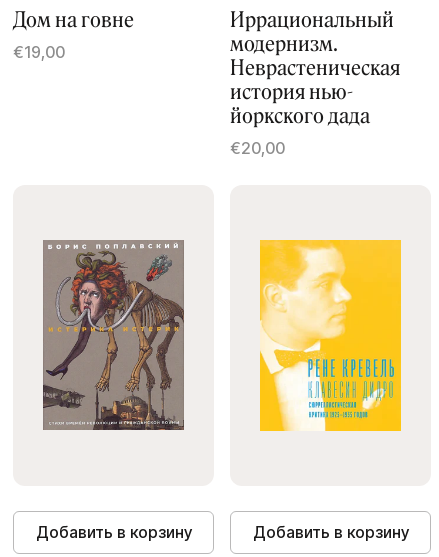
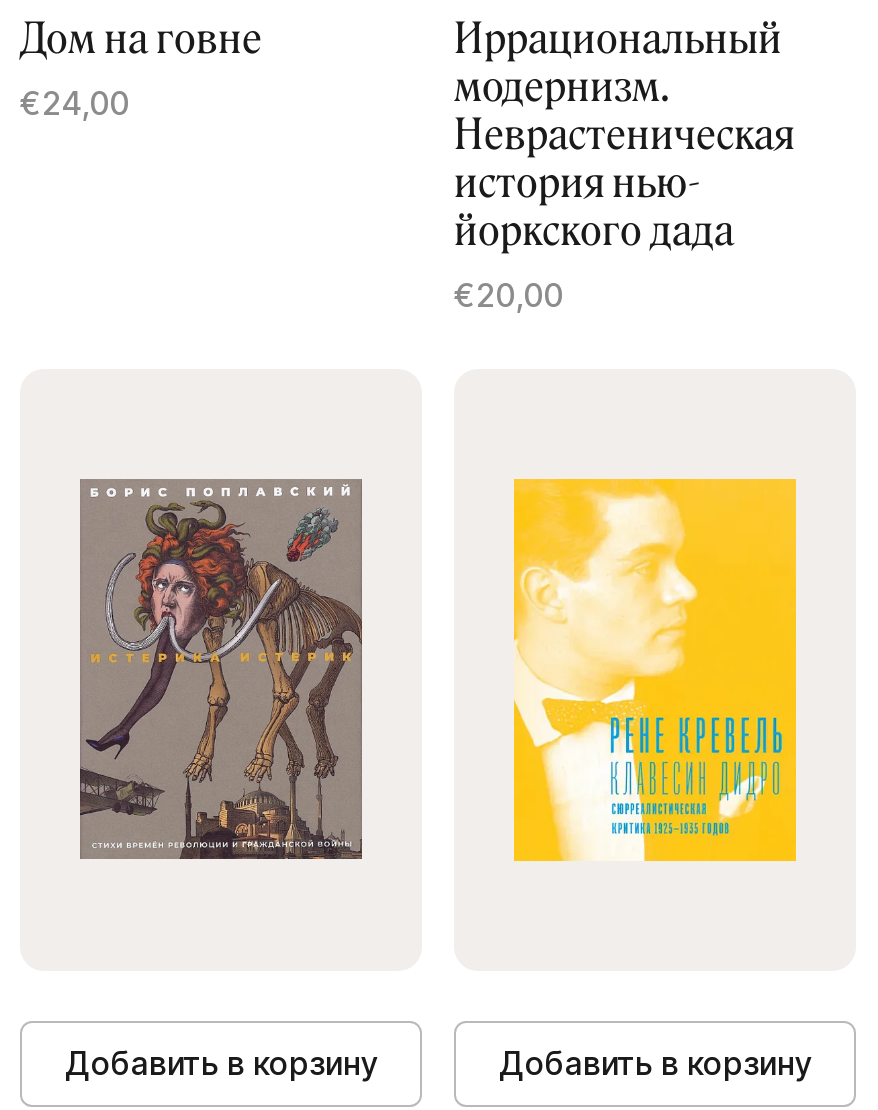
- €19,00
+ €24,00
